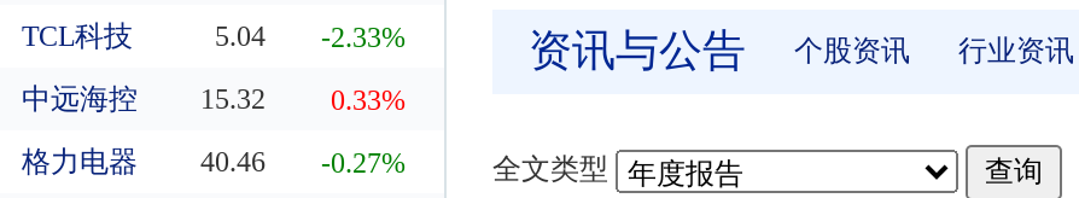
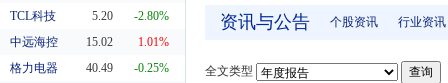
- 5.04
+ 5.20

- -2.33%
+ -2.80%

- 15.32
+ 15.02

- 0.33%
+ 1.01%

- 40.46
+ 40.49

- -0.27%
+ -0.25%
